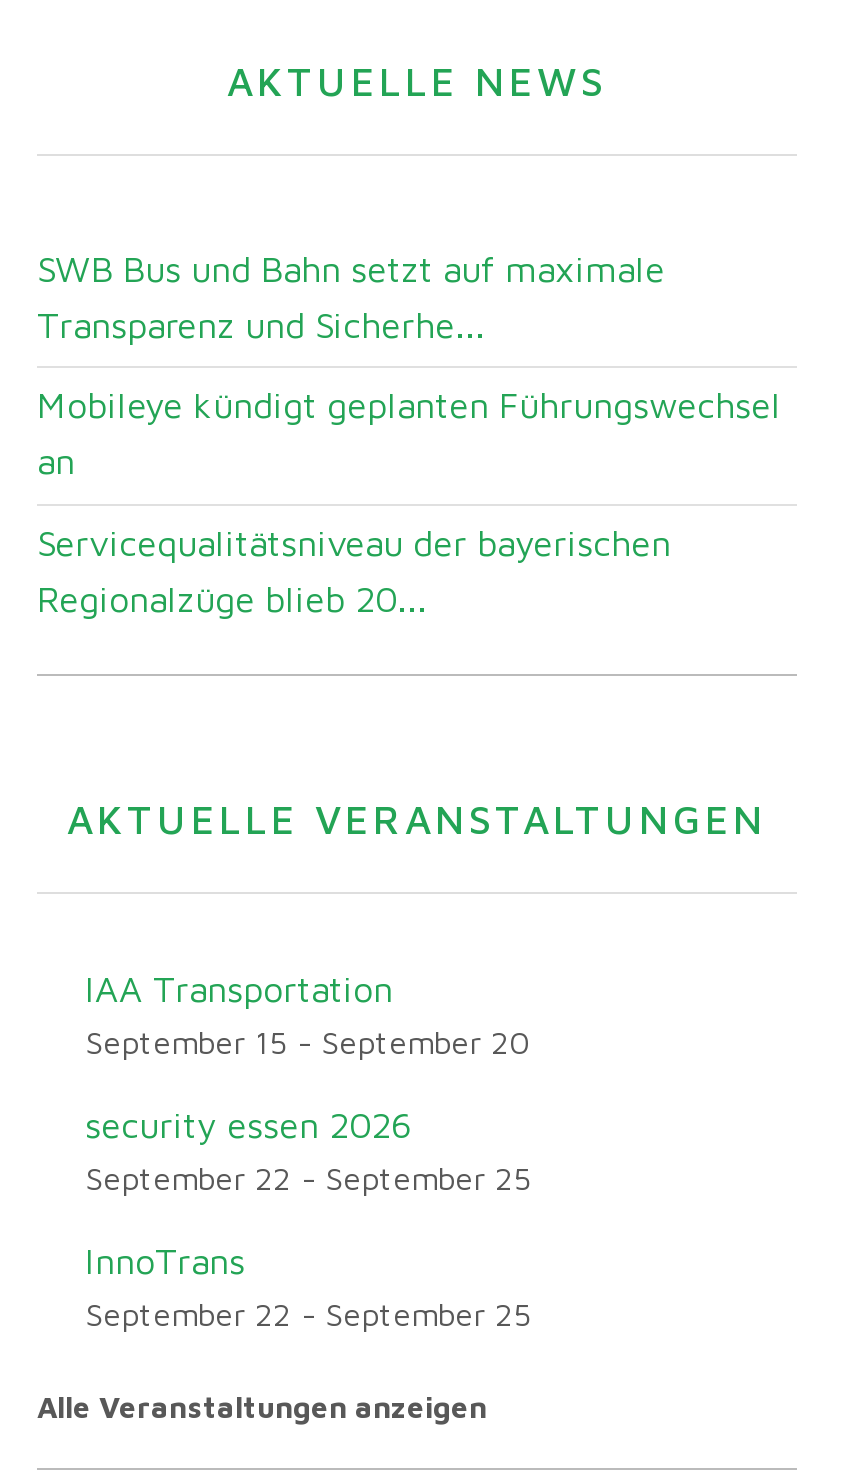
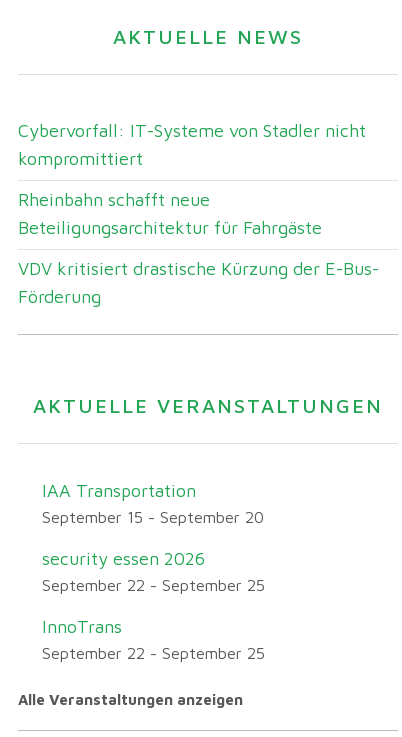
- SWB Bus und Bahn setzt auf maximale
- Transparenz und Sicherhe...
+ Cybervorfall: IT-Systeme von Stadler nicht
+ kompromittiert

- Mobileye kündigt geplanten Führungswechsel
- an
+ Rheinbahn schafft neue
+ Beteiligungsarchitektur für Fahrgäste

- Servicequalitätsniveau der bayerischen
- Regionalzüge blieb 20...
+ VDV kritisiert drastische Kürzung der E-Bus-
+ Förderung
